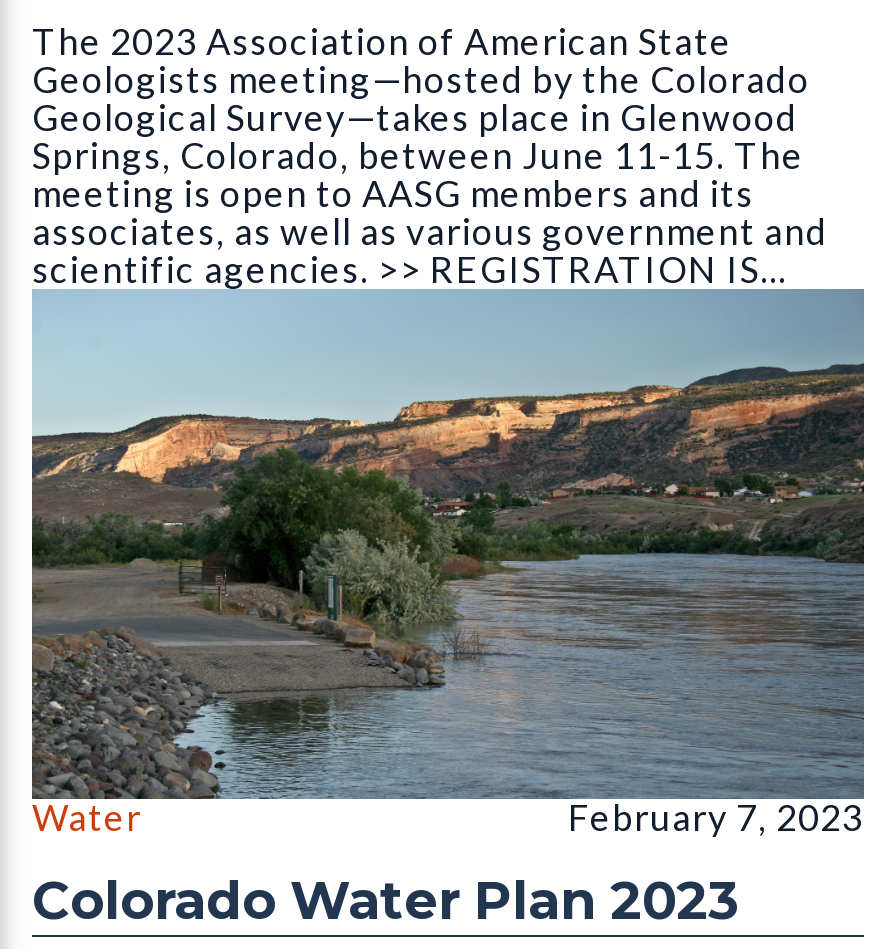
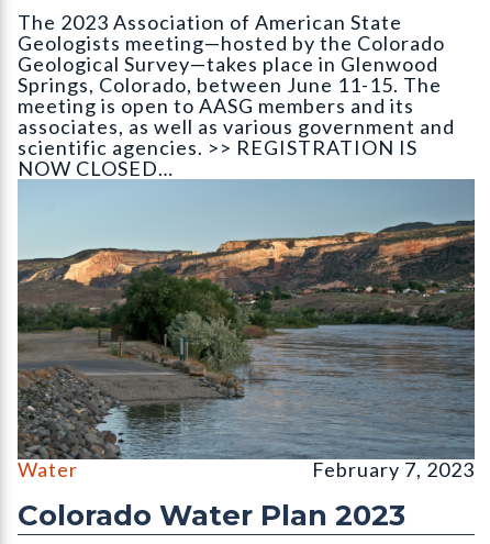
- scientific agencies. >> REGISTRATION IS…
+ scientific agencies. >> REGISTRATION IS
+ NOW CLOSED…
